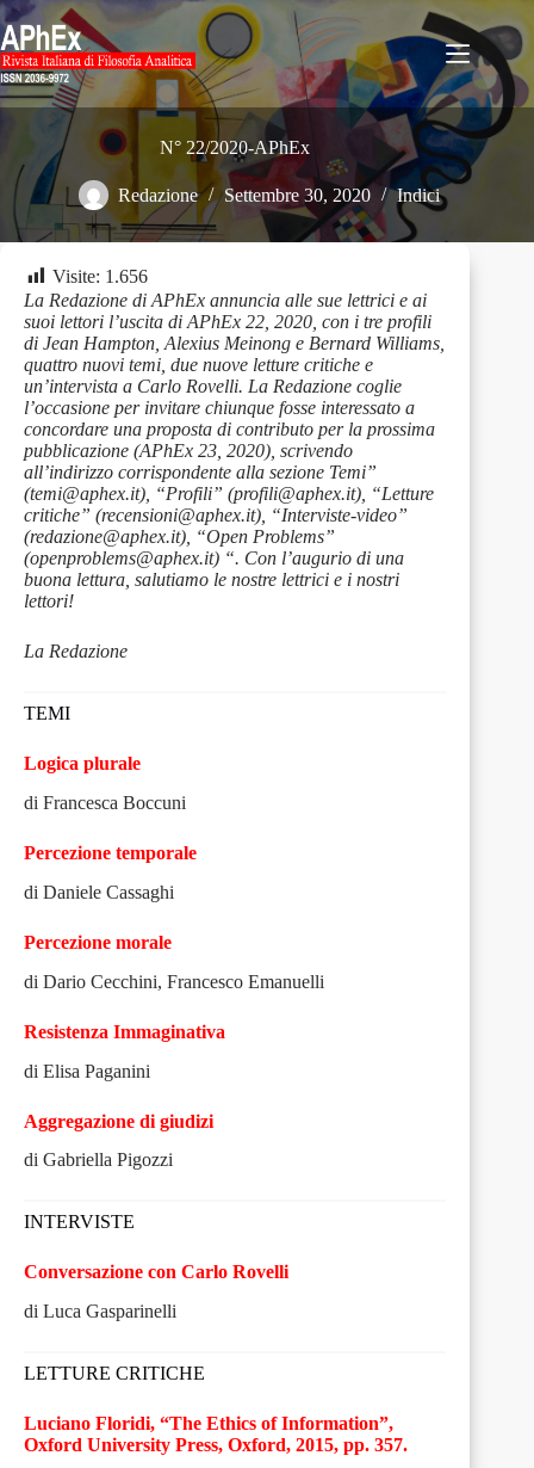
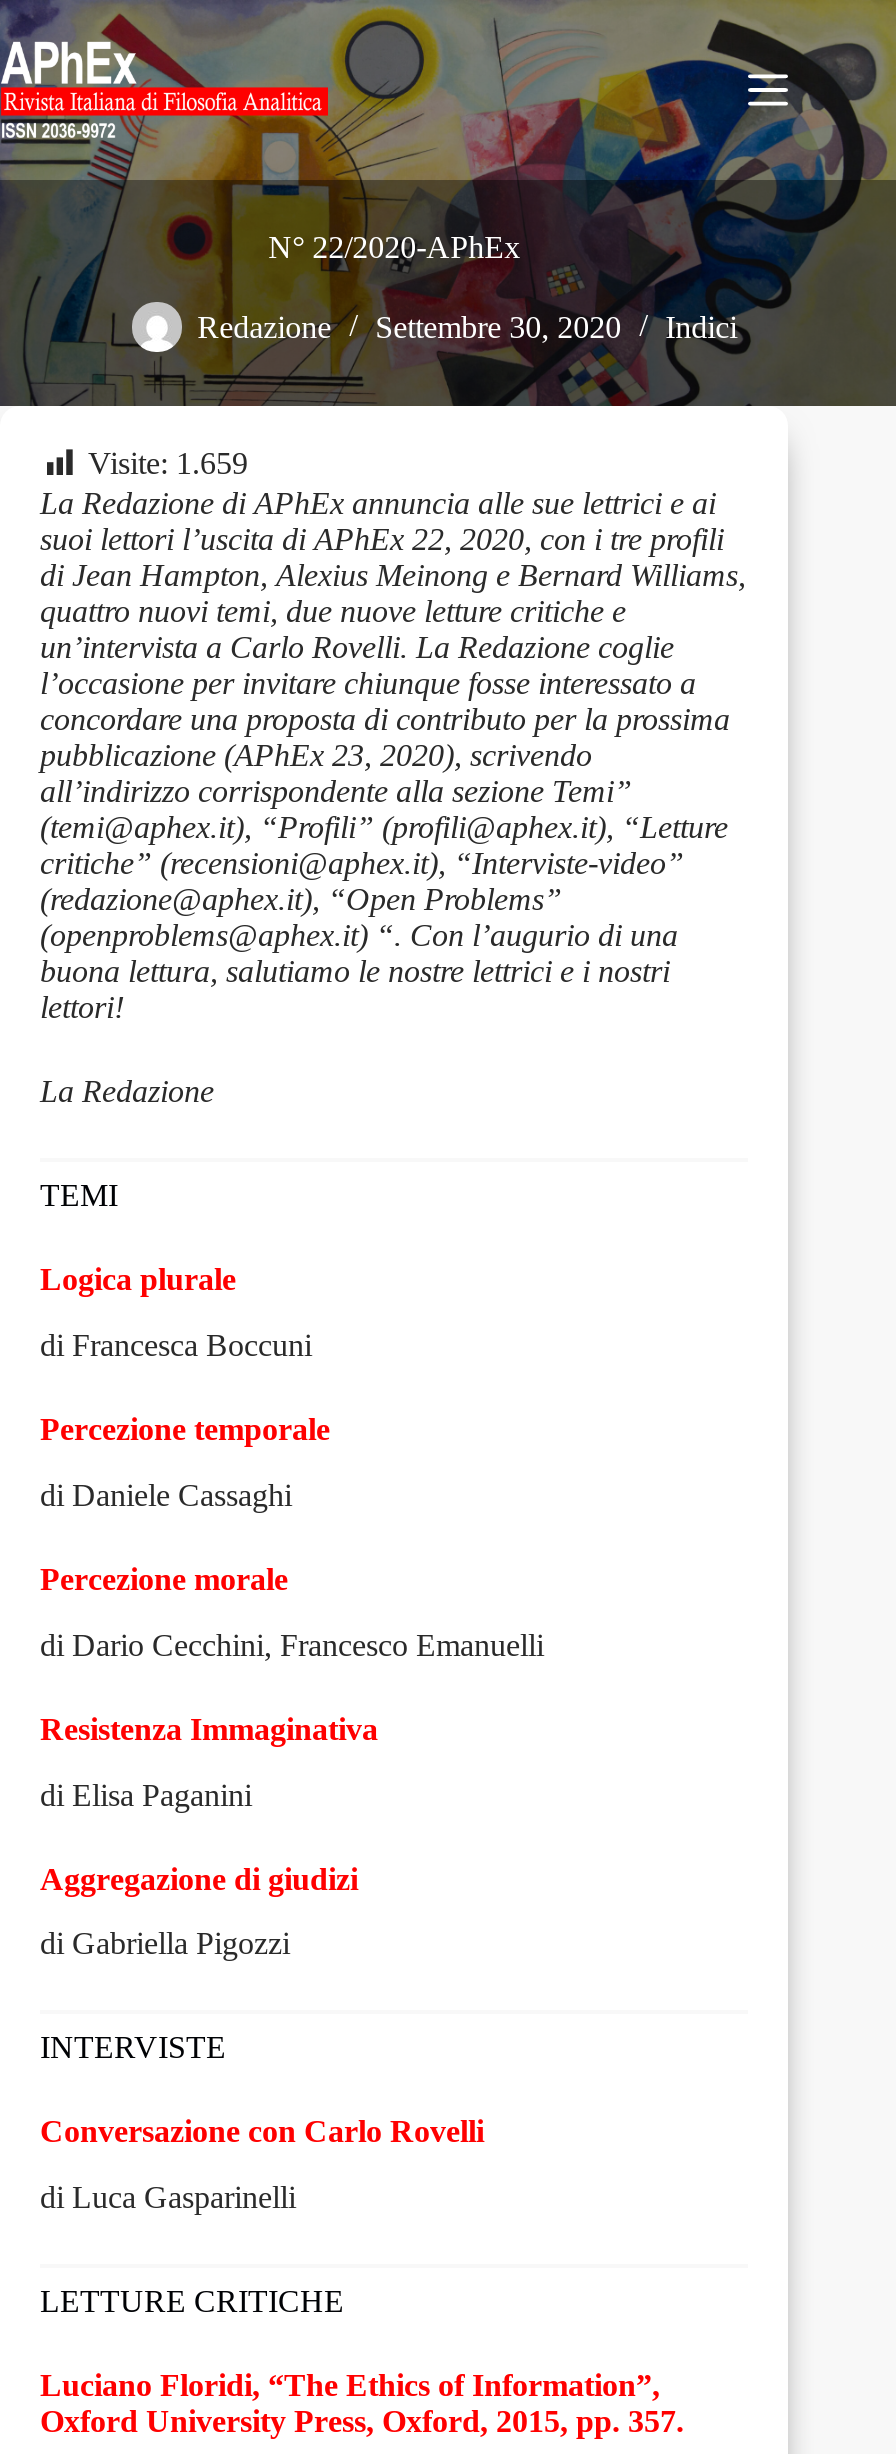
- Visite: 1.656
+ Visite: 1.659
